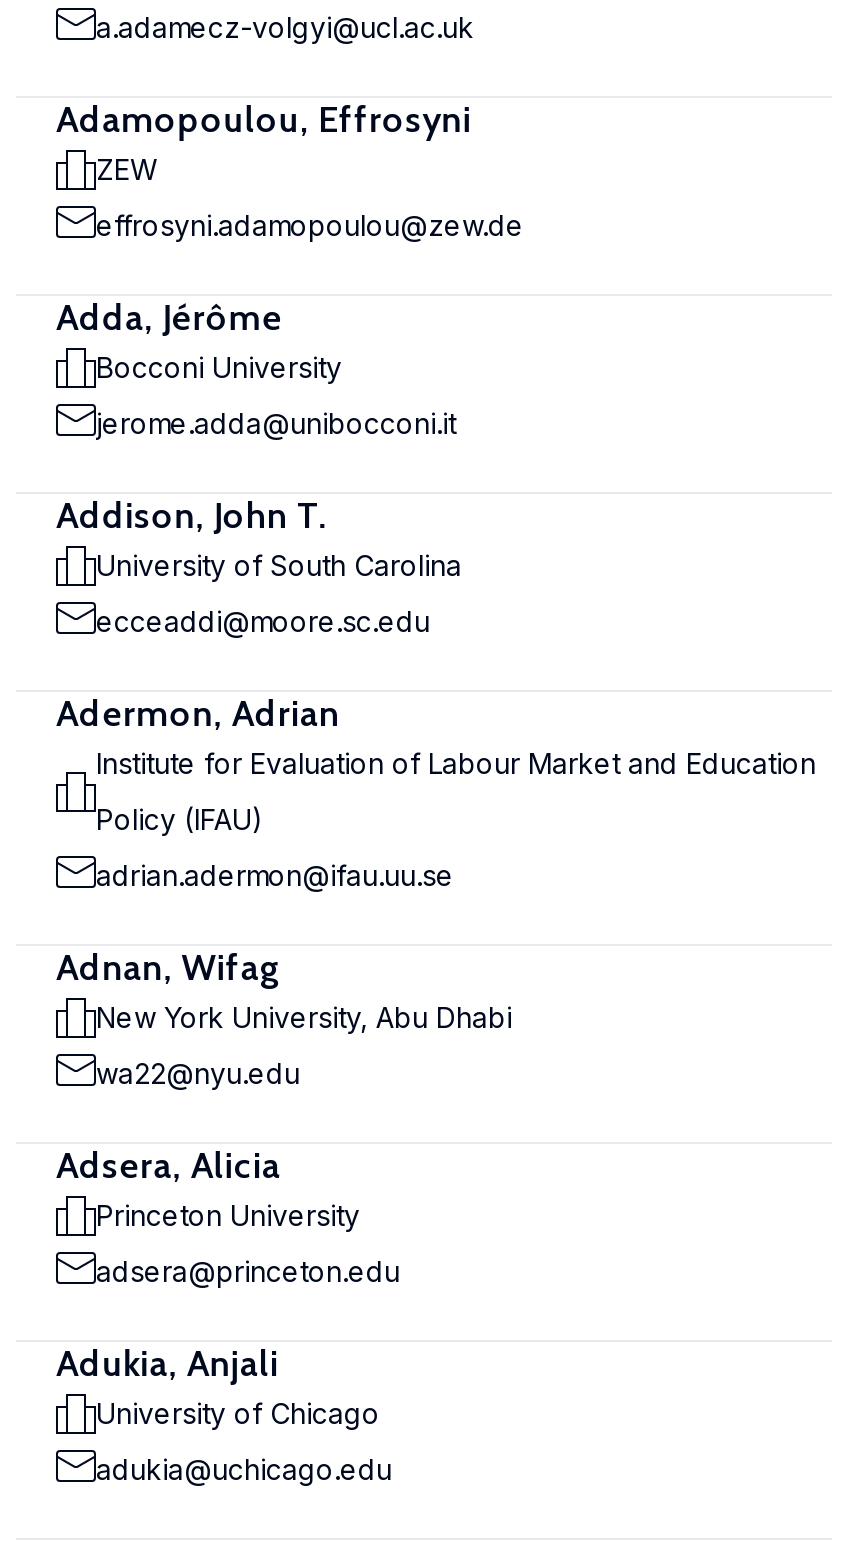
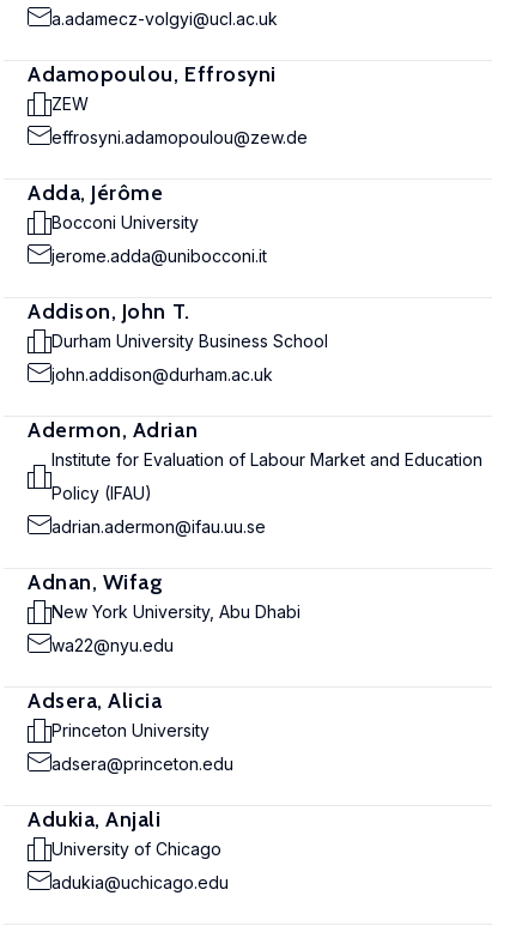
- University of South Carolina
+ Durham University Business School

- ecceaddi@moore.sc.edu
+ john.addison@durham.ac.uk
